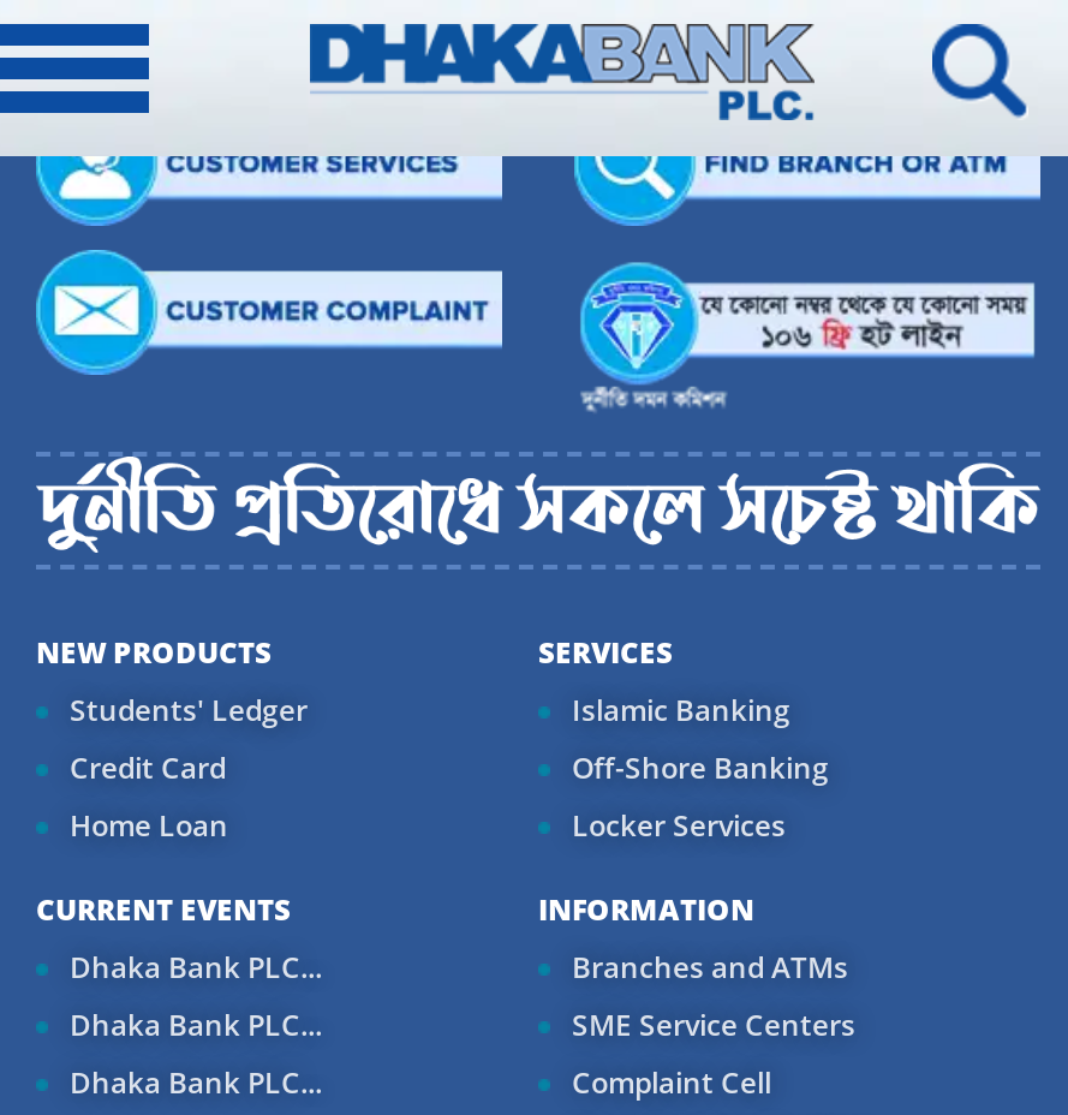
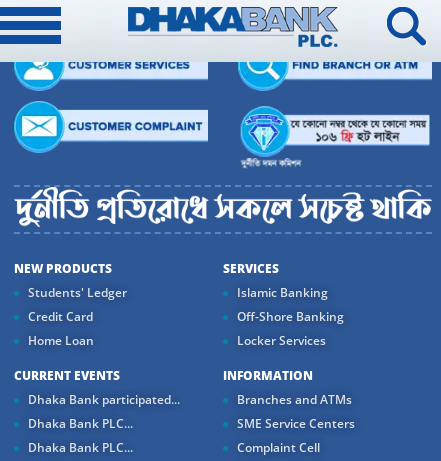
- Dhaka Bank PLC...
+ Dhaka Bank participated...
